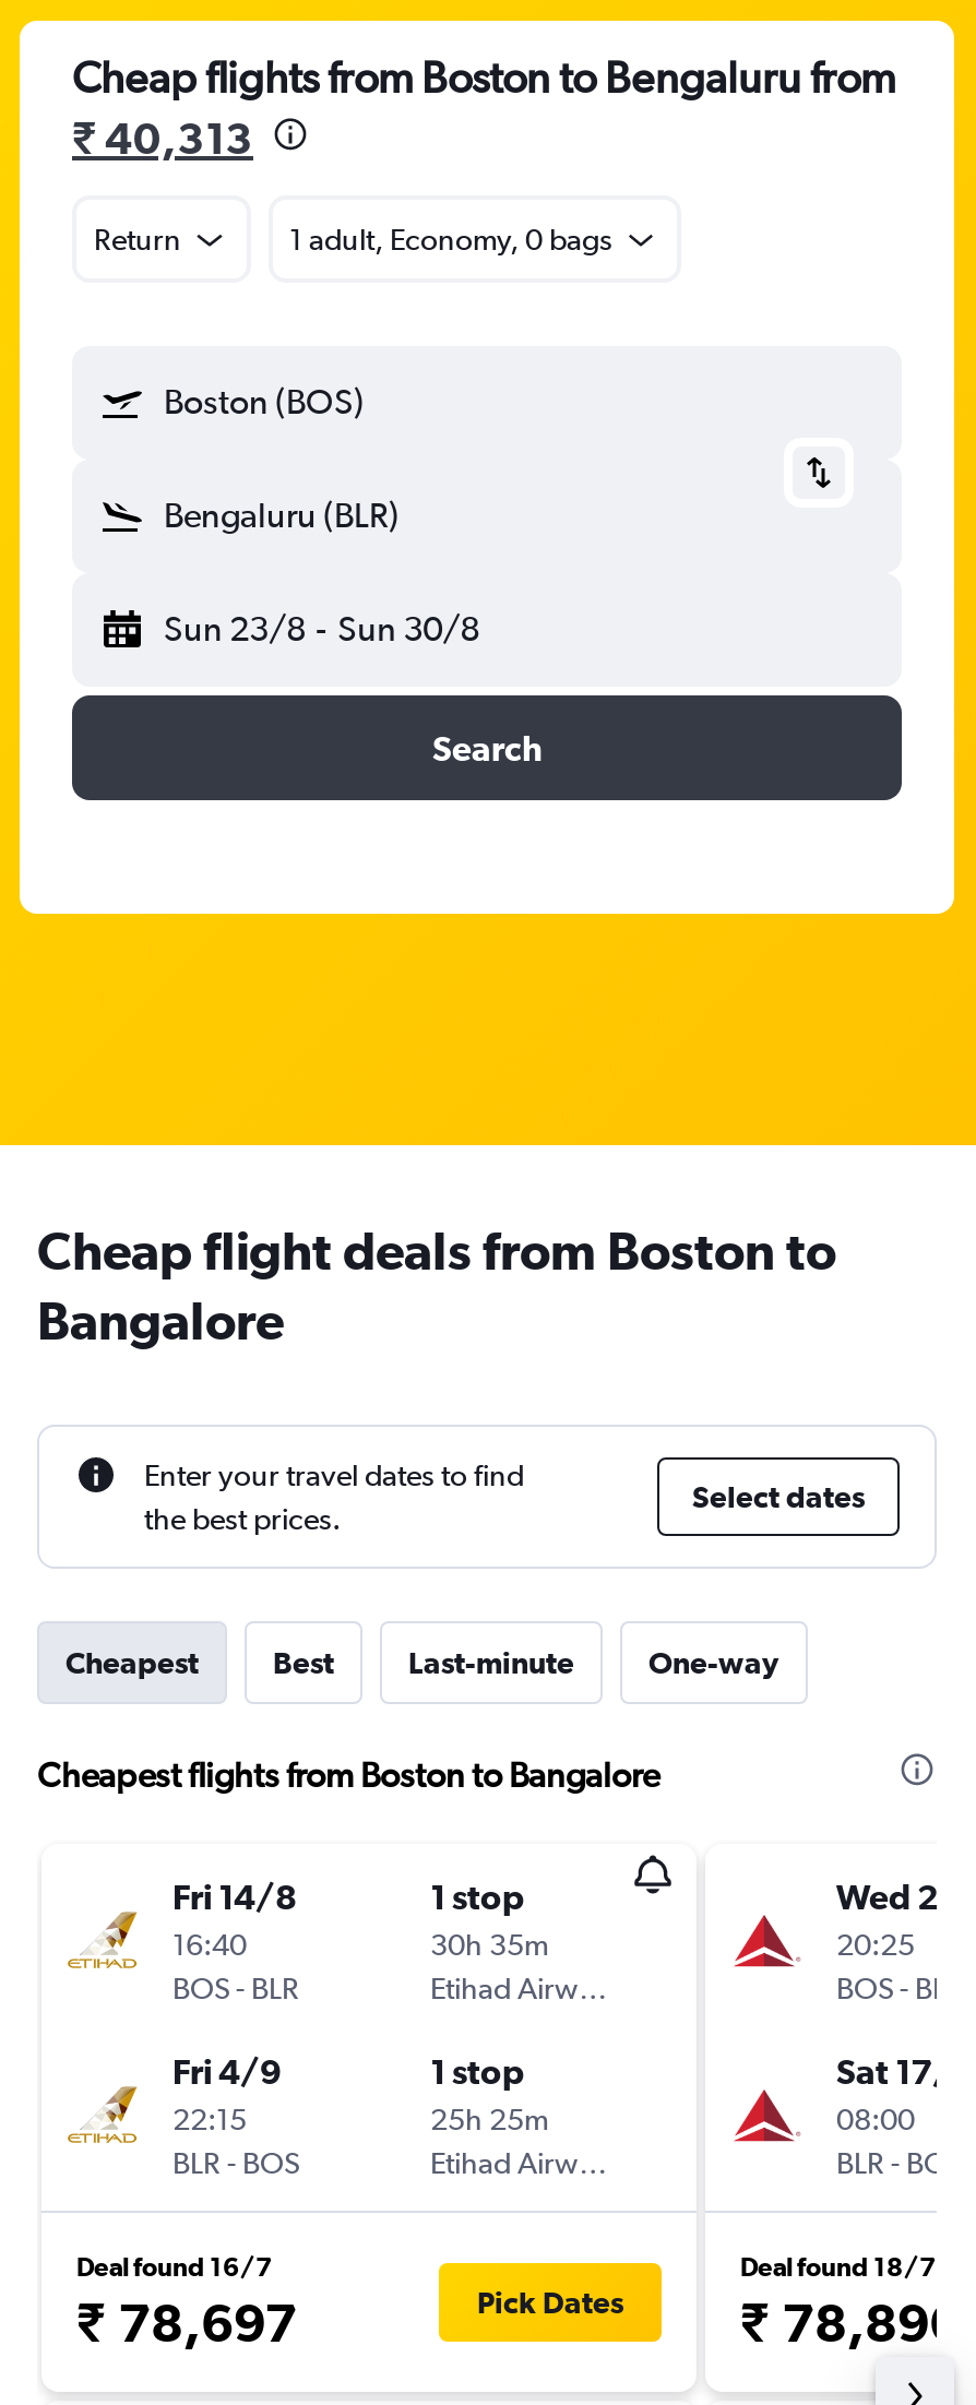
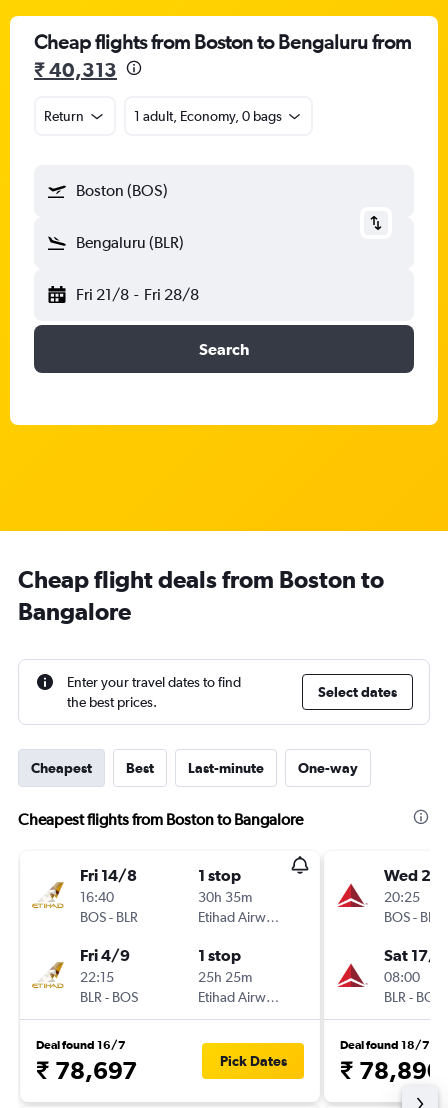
- Sun 23/8 - Sun 30/8
+ Fri 21/8 - Fri 28/8
